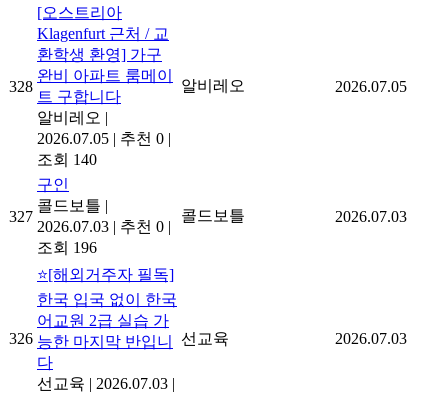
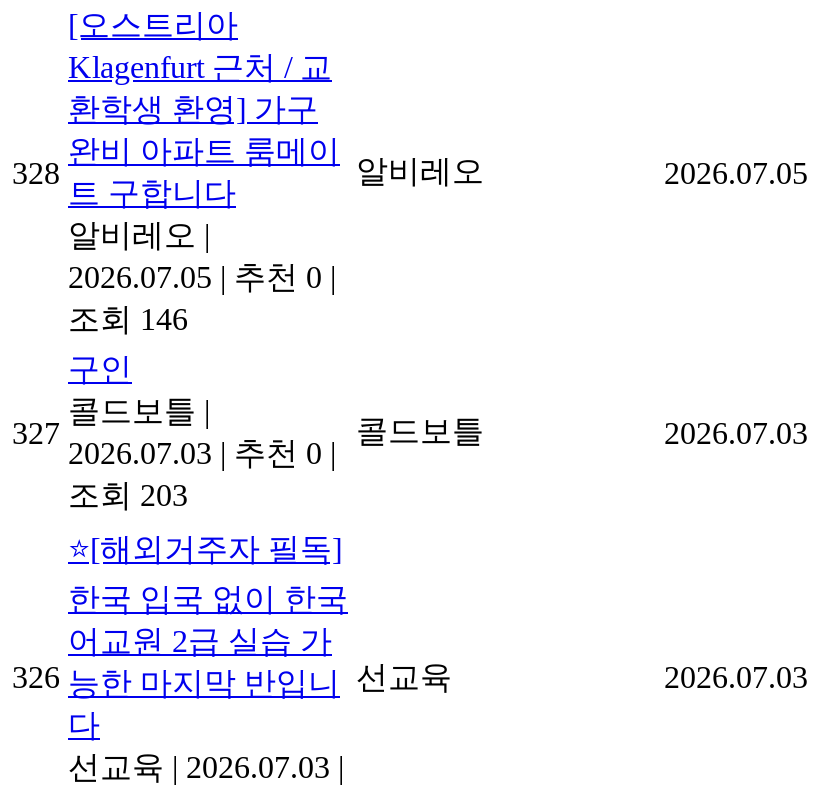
- 조회 140
+ 조회 146

- 조회 196
+ 조회 203
